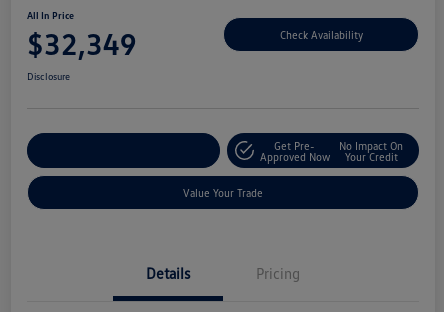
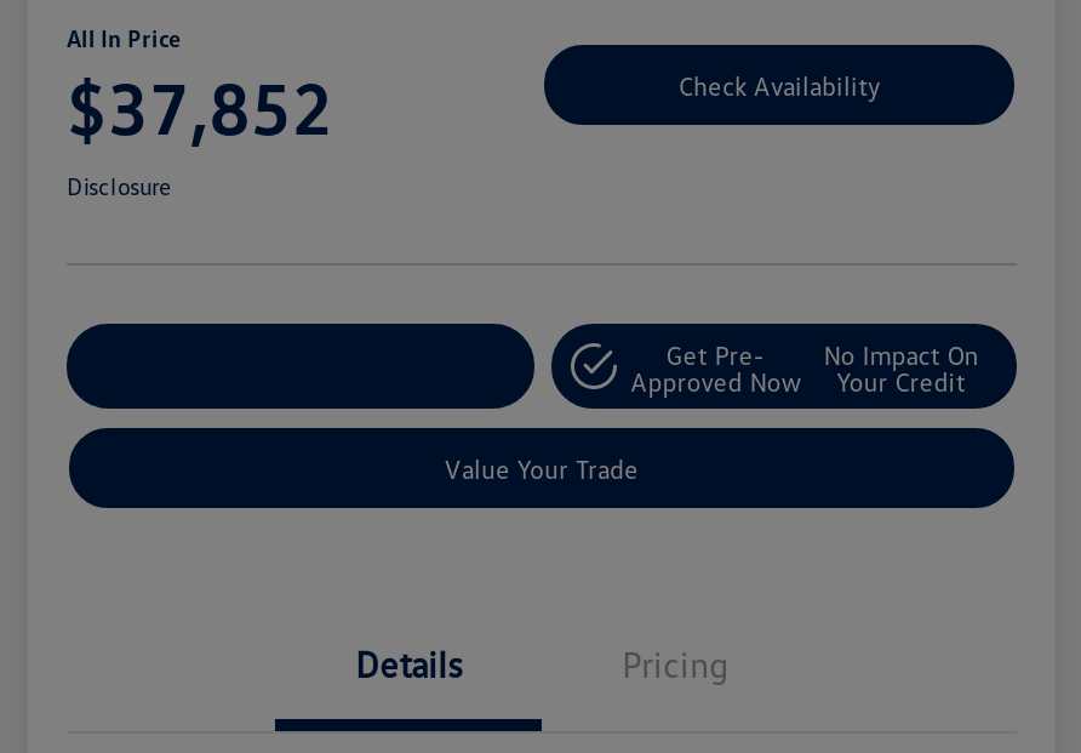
- $32,349
+ $37,852
